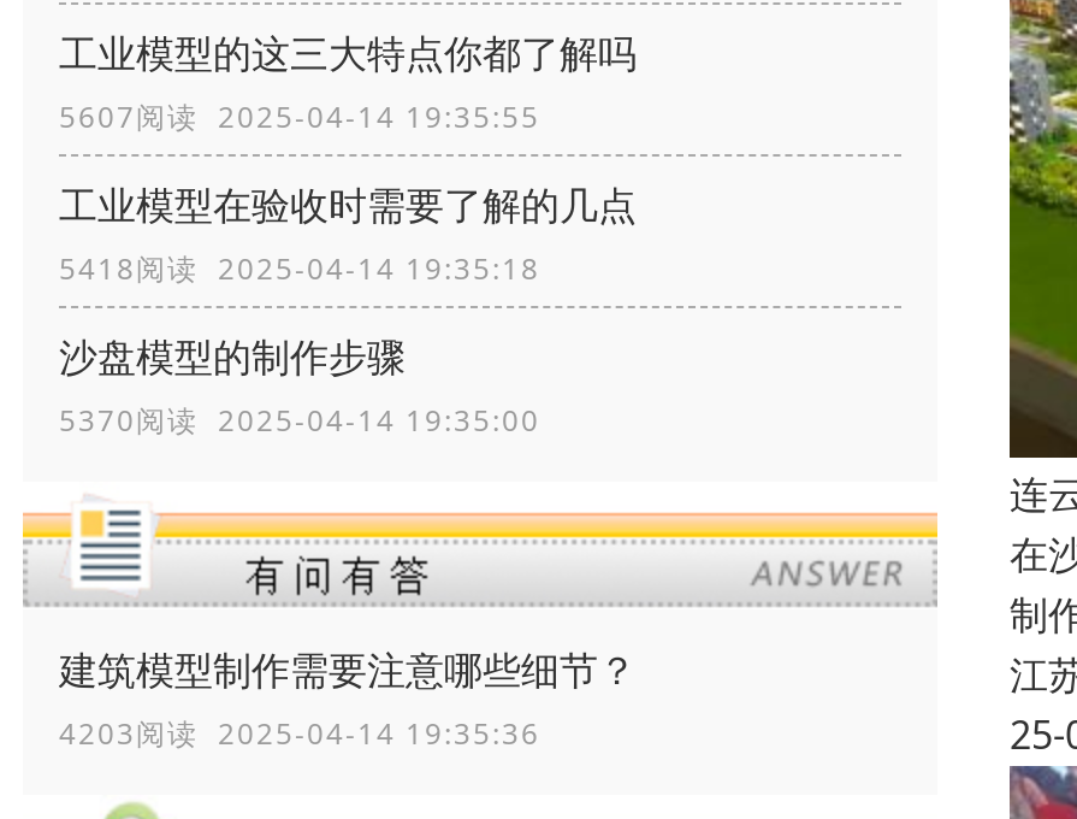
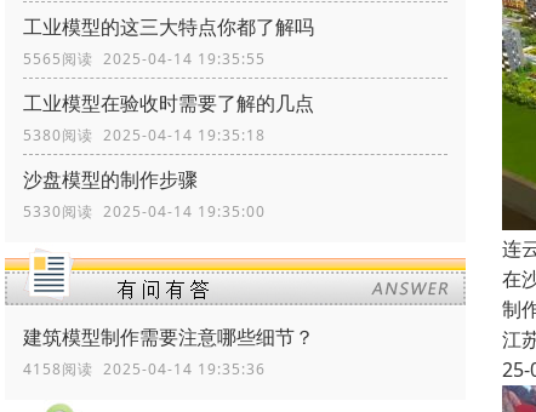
- 5607阅读 2025-04-14 19:35:55
+ 5565阅读 2025-04-14 19:35:55

- 5418阅读 2025-04-14 19:35:18
+ 5380阅读 2025-04-14 19:35:18

- 5370阅读 2025-04-14 19:35:00
+ 5330阅读 2025-04-14 19:35:00

- 4203阅读 2025-04-14 19:35:36
+ 4158阅读 2025-04-14 19:35:36
